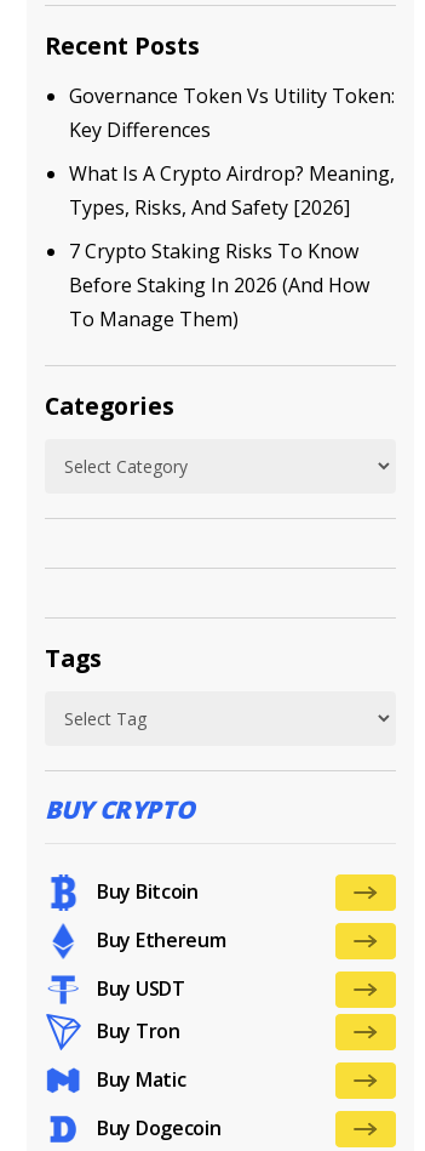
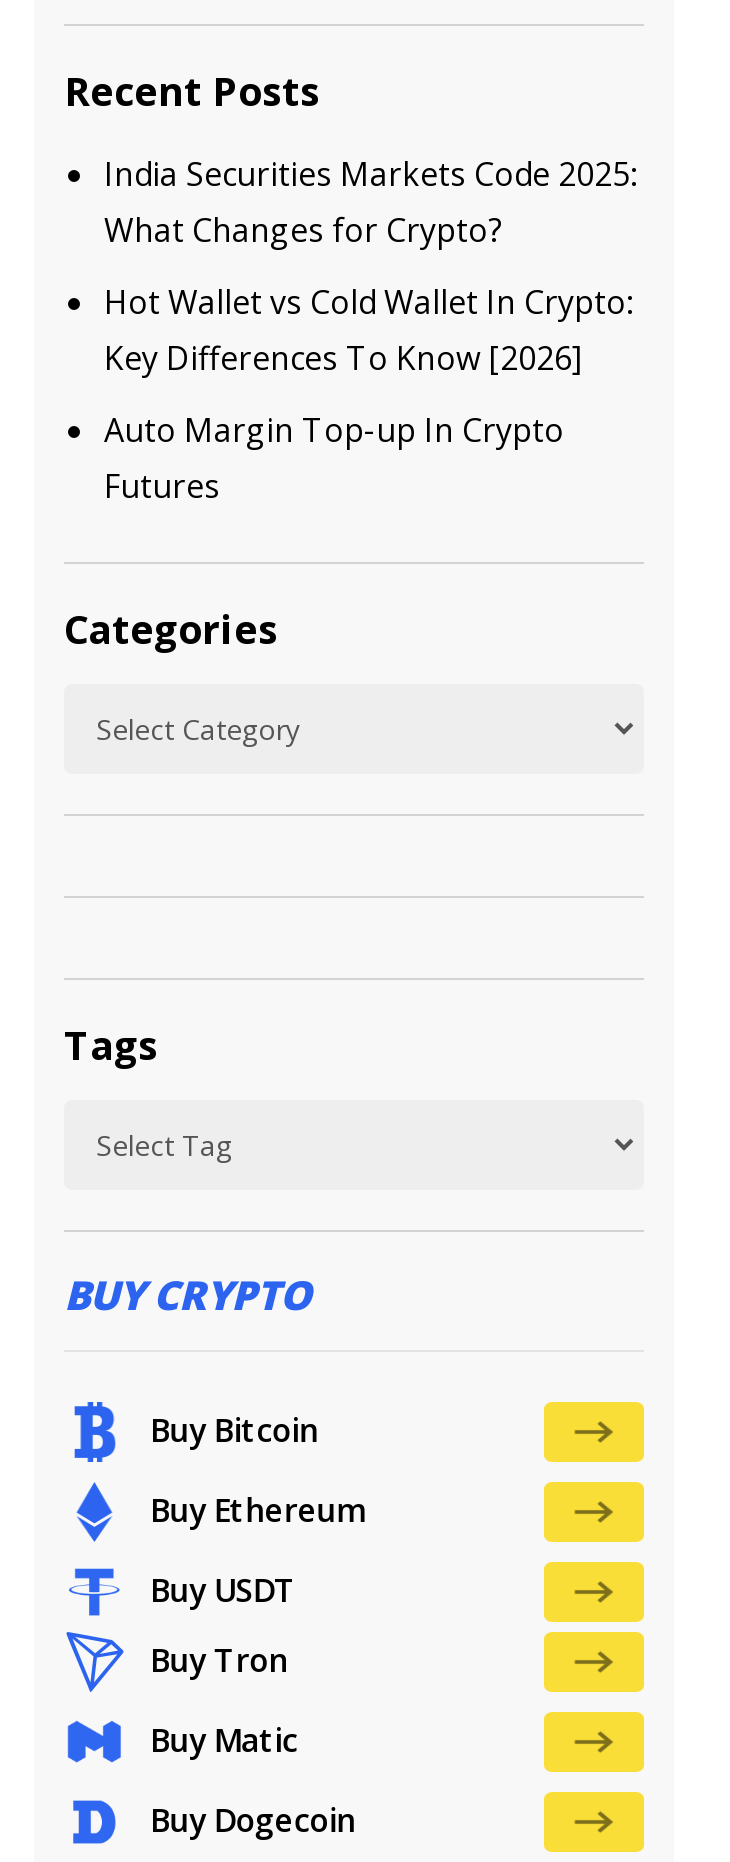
- Governance Token Vs Utility Token:
- Key Differences
+ India Securities Markets Code 2025:
+ What Changes for Crypto?

- What Is A Crypto Airdrop? Meaning,
- Types, Risks, And Safety [2026]
+ Hot Wallet vs Cold Wallet In Crypto:
+ Key Differences To Know [2026]

- 7 Crypto Staking Risks To Know
- Before Staking In 2026 (And How
- To Manage Them)
+ Auto Margin Top-up In Crypto
+ Futures
